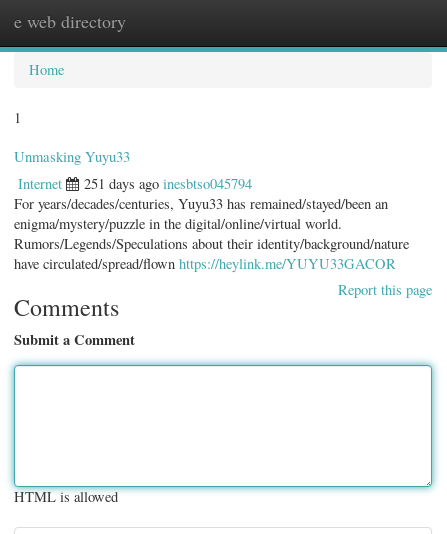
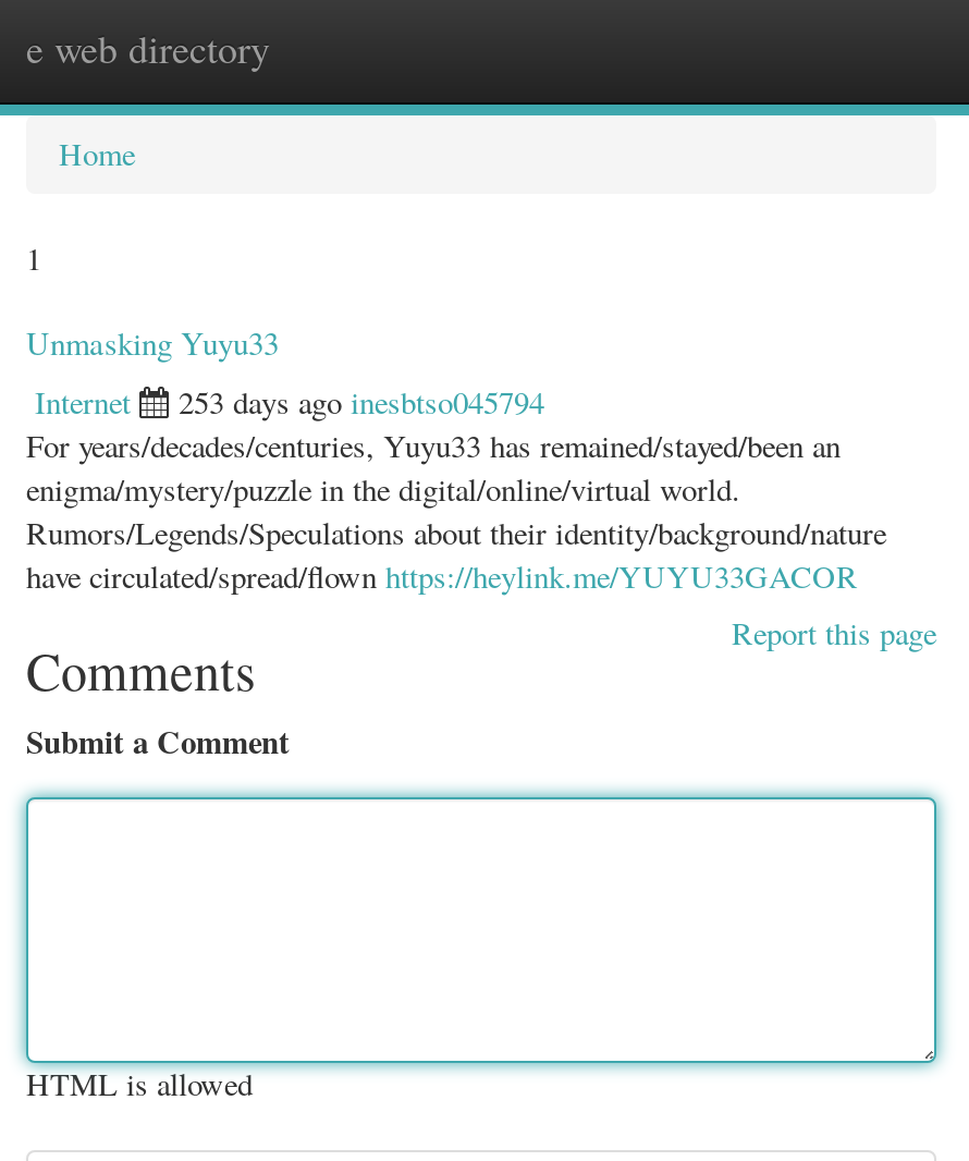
- 251 days ago inesbtso045794
+ 253 days ago inesbtso045794
